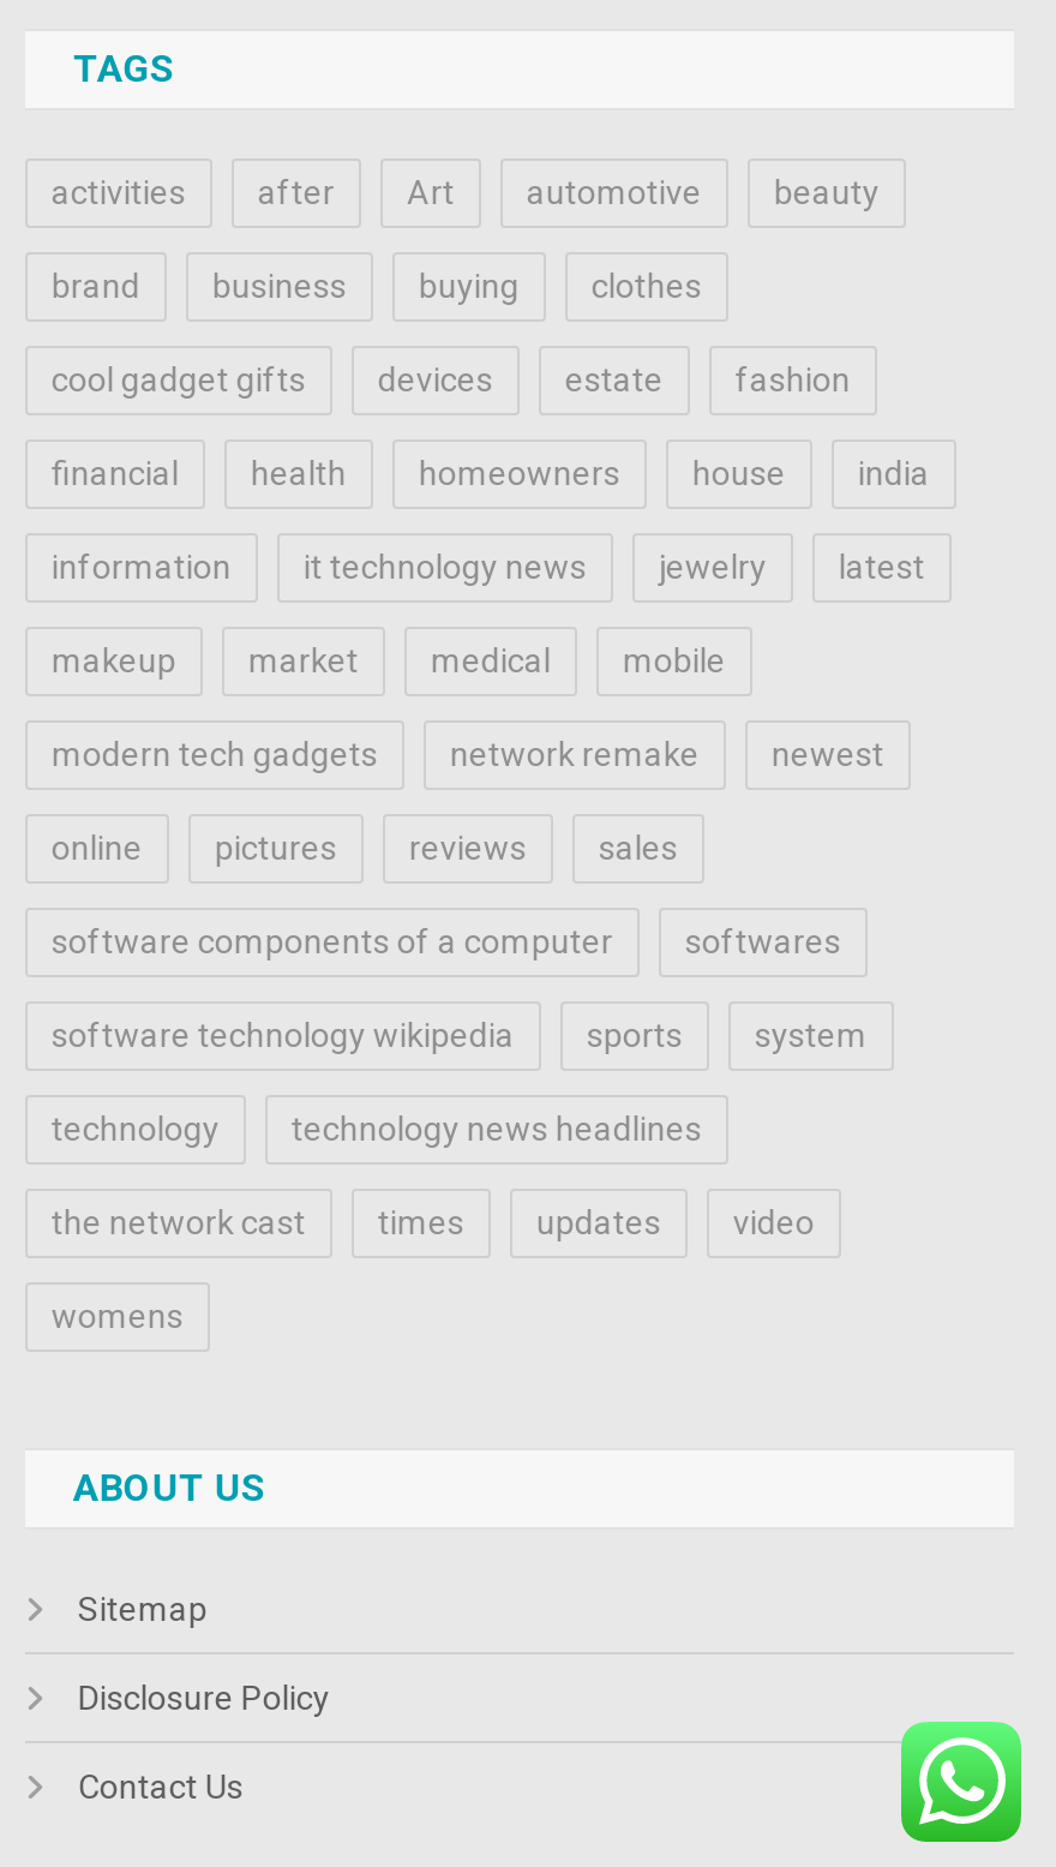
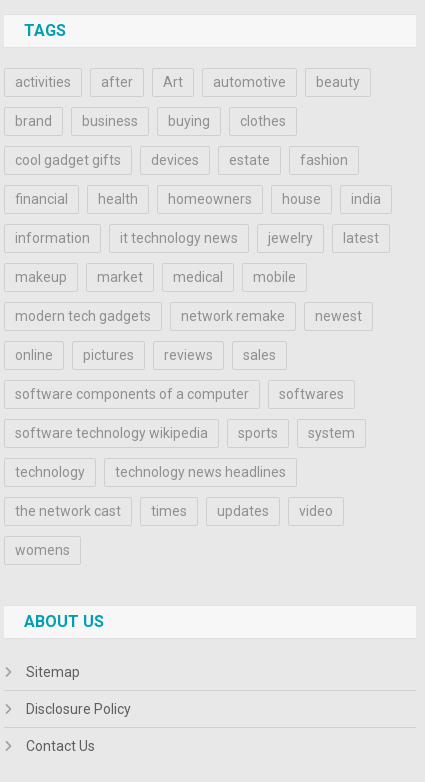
- [image]
